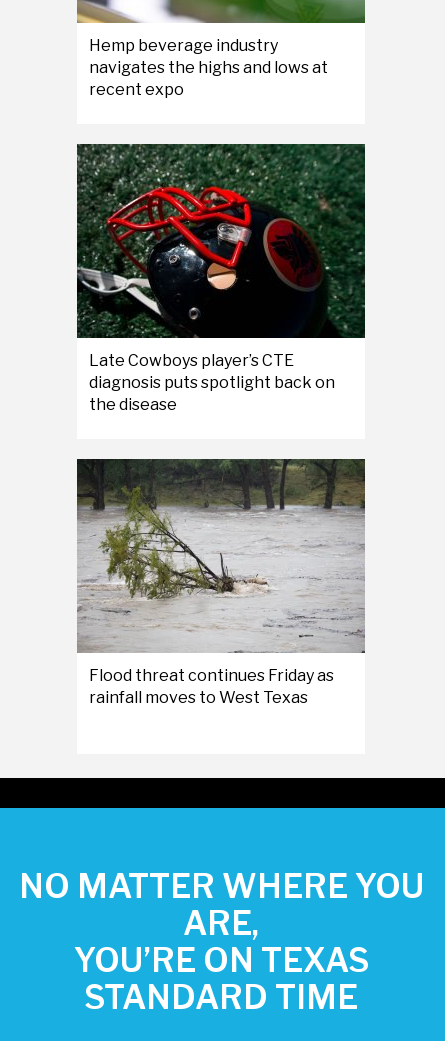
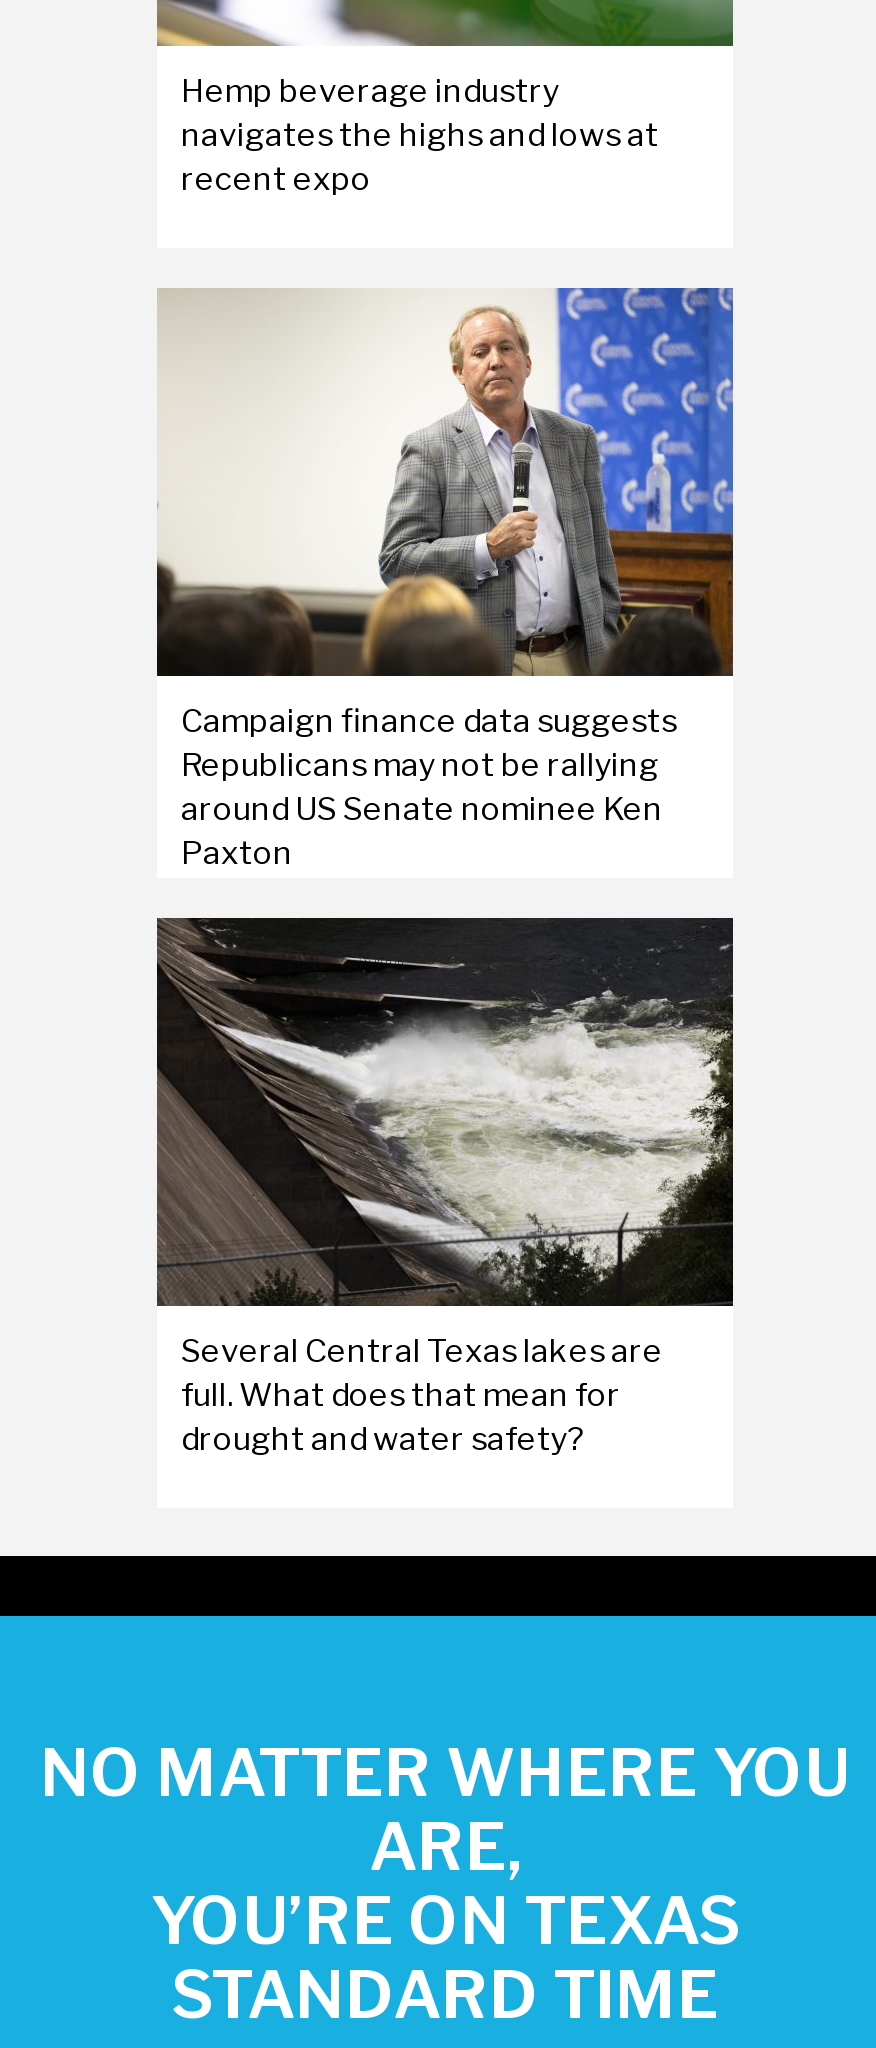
- [image]
- Late Cowboys player’s CTE
- diagnosis puts spotlight back on
- the disease
+ [image]
+ Campaign finance data suggests
+ Republicans may not be rallying
+ around US Senate nominee Ken
+ Paxton

- [image]
- Flood threat continues Friday as
- rainfall moves to West Texas
+ [image]
+ Several Central Texas lakes are
+ full. What does that mean for
+ drought and water safety?
